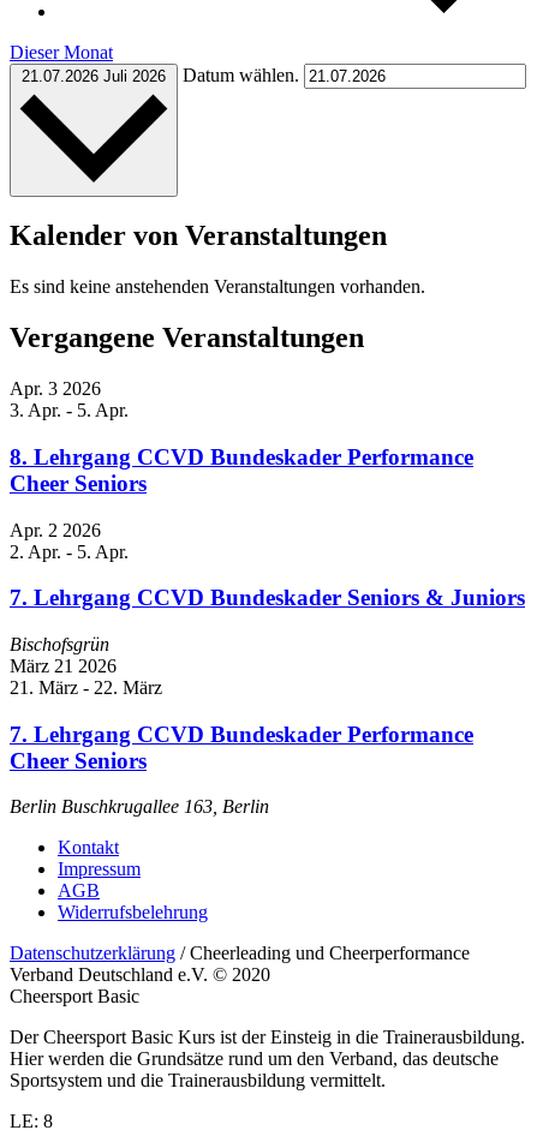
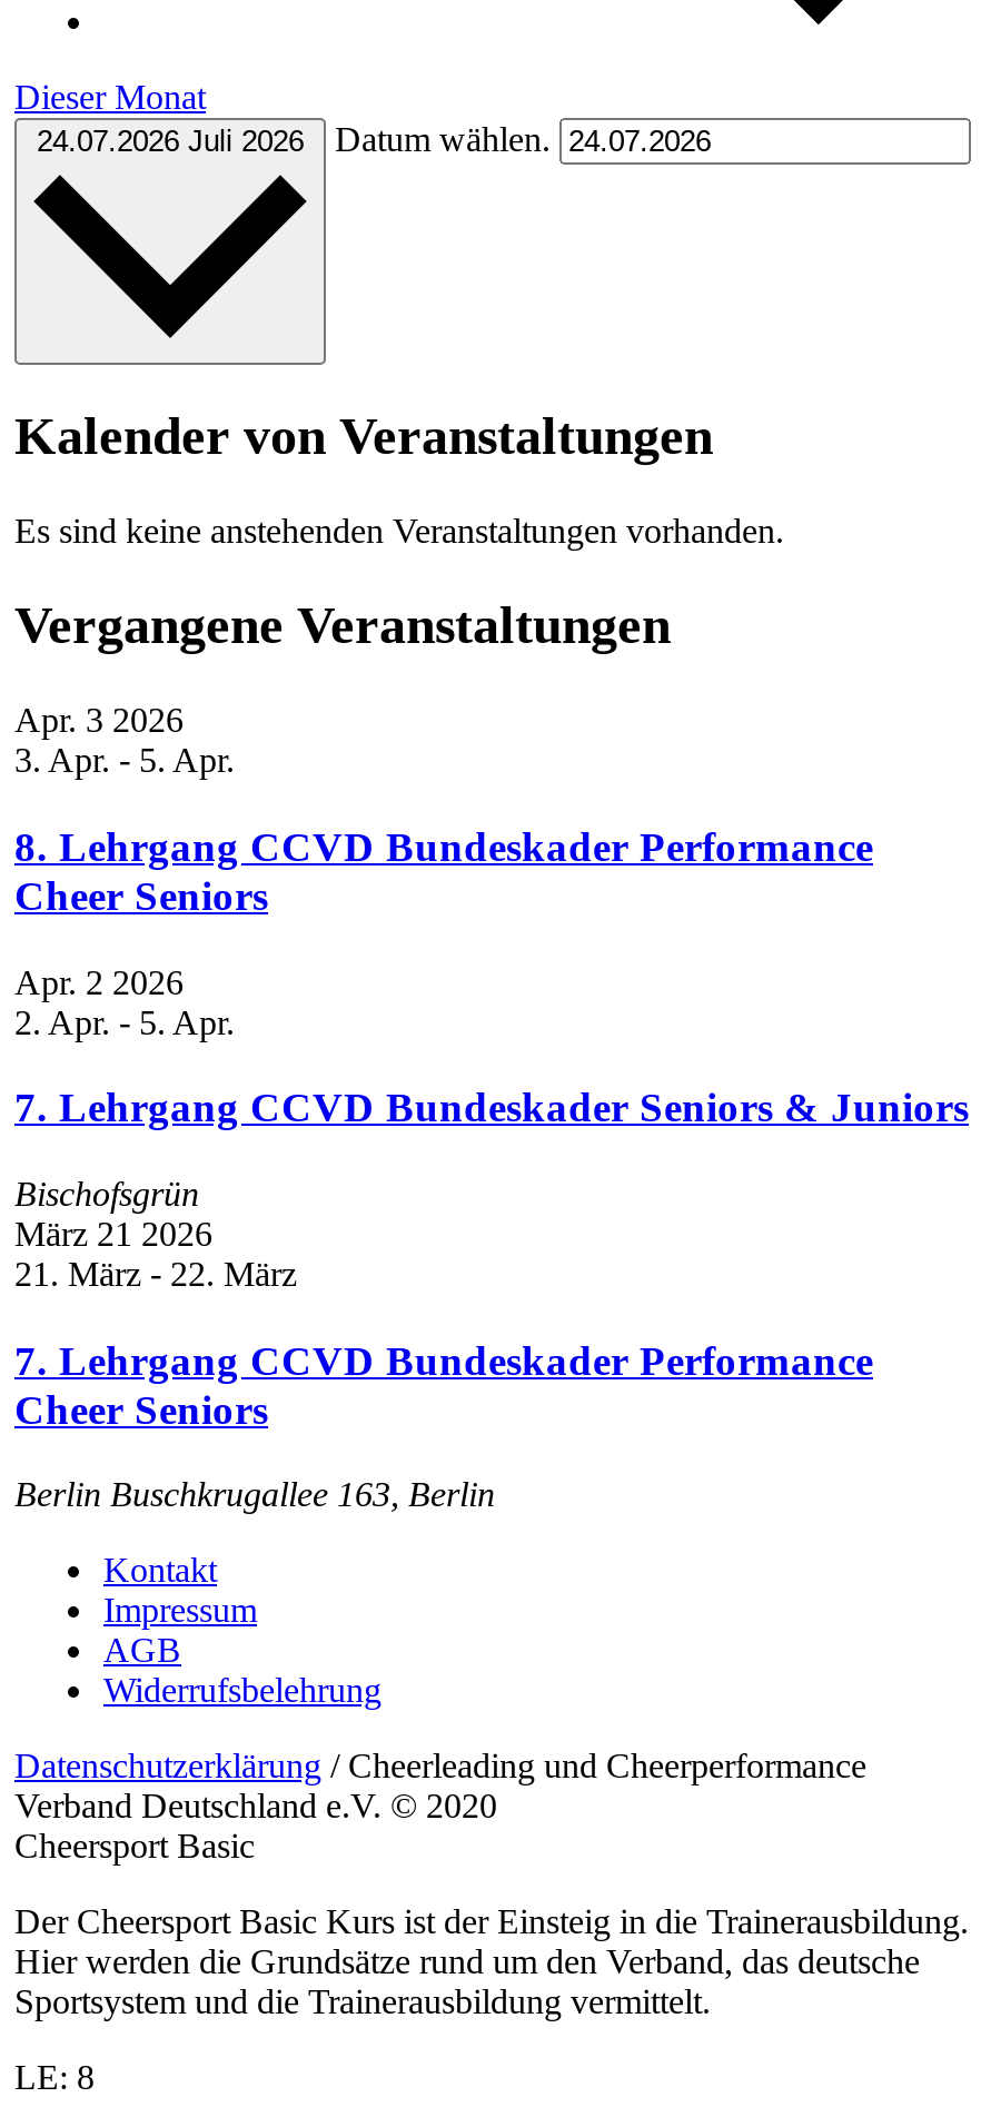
- 21.07.2026 Juli 2026 Datum wählen.
+ 24.07.2026 Juli 2026 Datum wählen.
